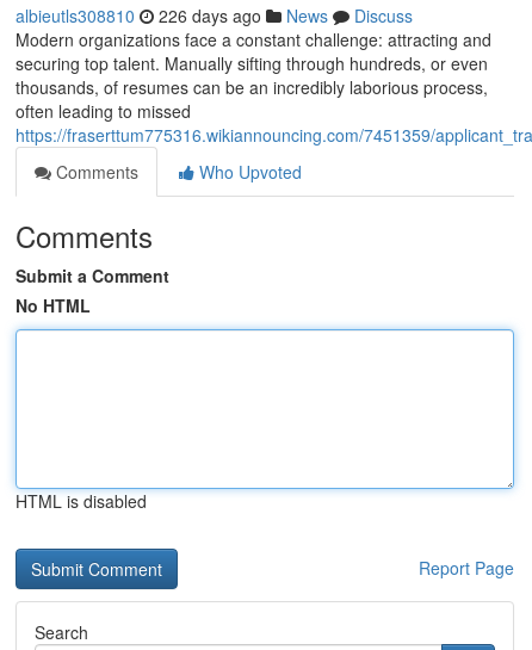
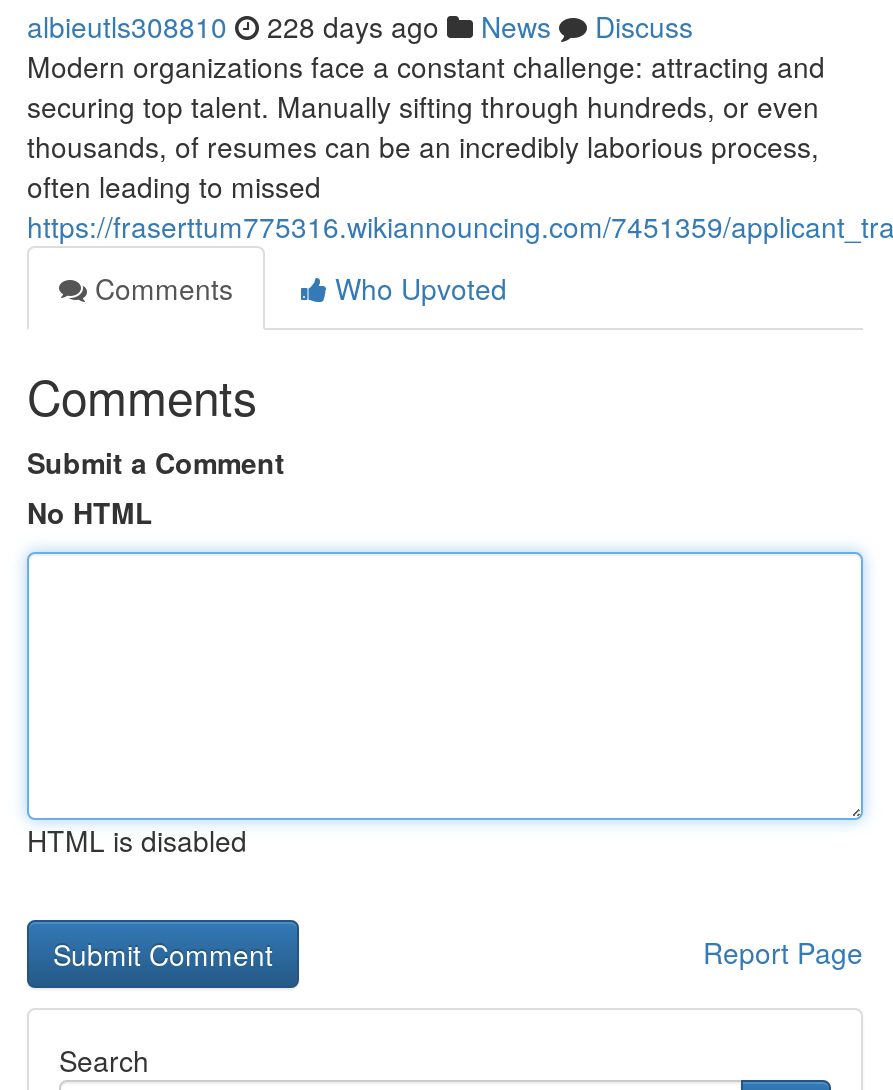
- albieutls308810 226 days ago News Discuss
+ albieutls308810 228 days ago News Discuss
